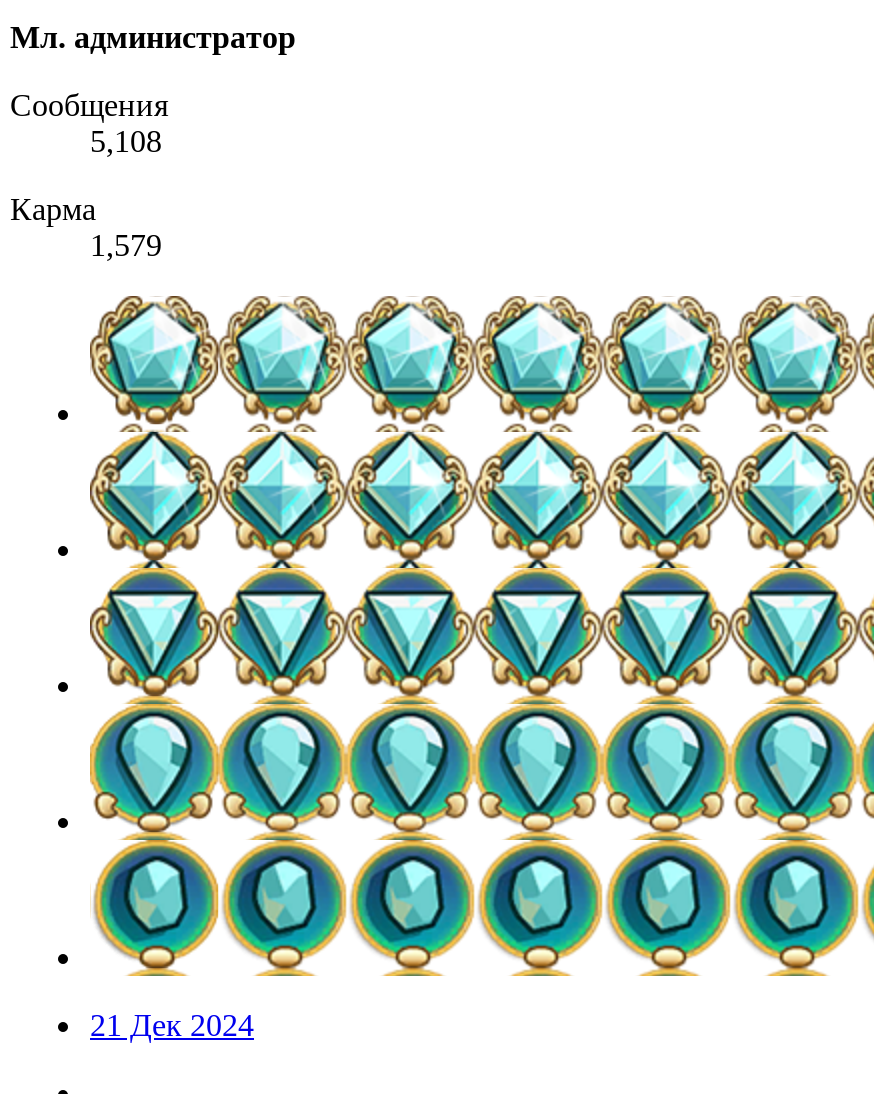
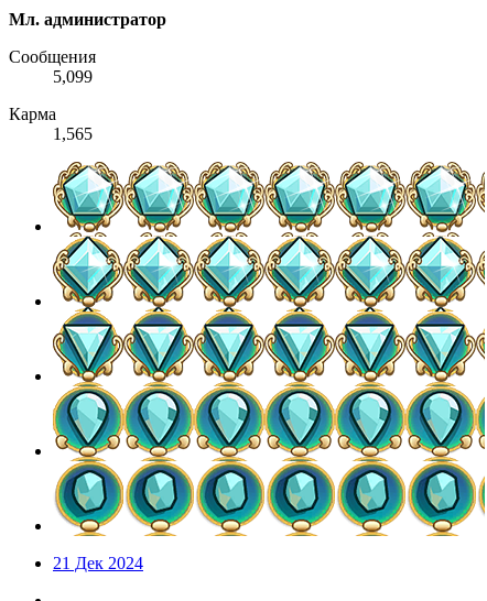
- 5,108
+ 5,099

- 1,579
+ 1,565
